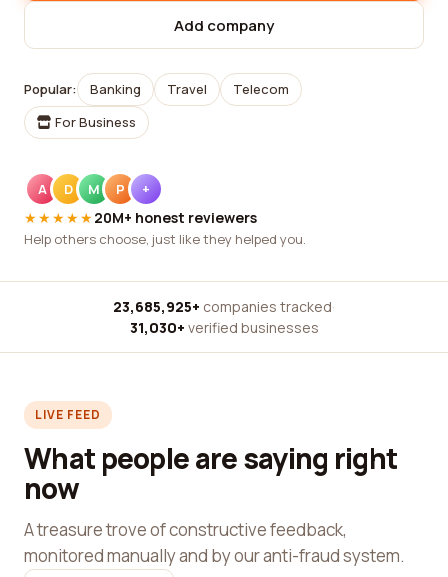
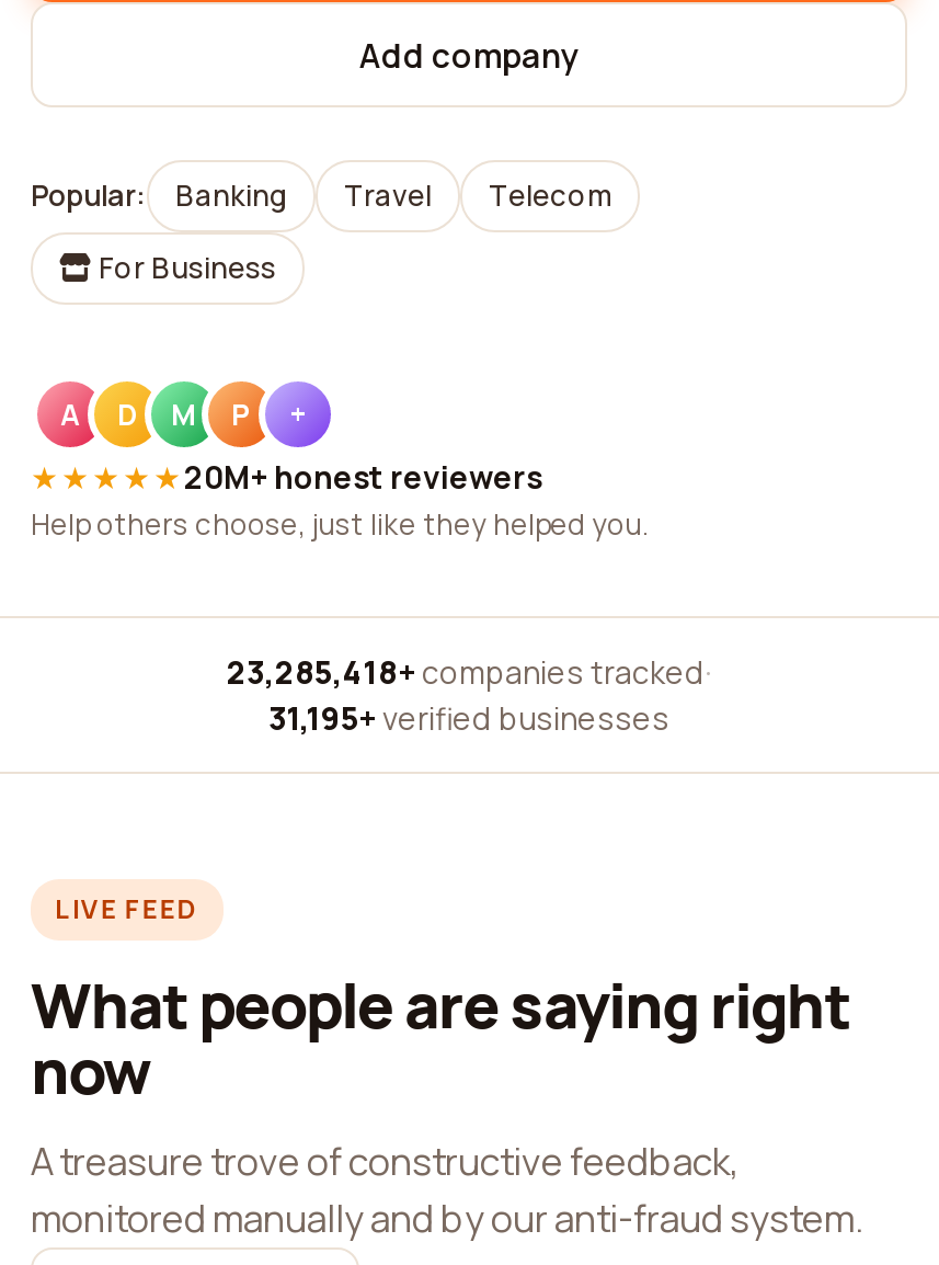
- 23,685,925+ companies tracked ·
+ 23,285,418+ companies tracked ·

- 31,030+ verified businesses
+ 31,195+ verified businesses
